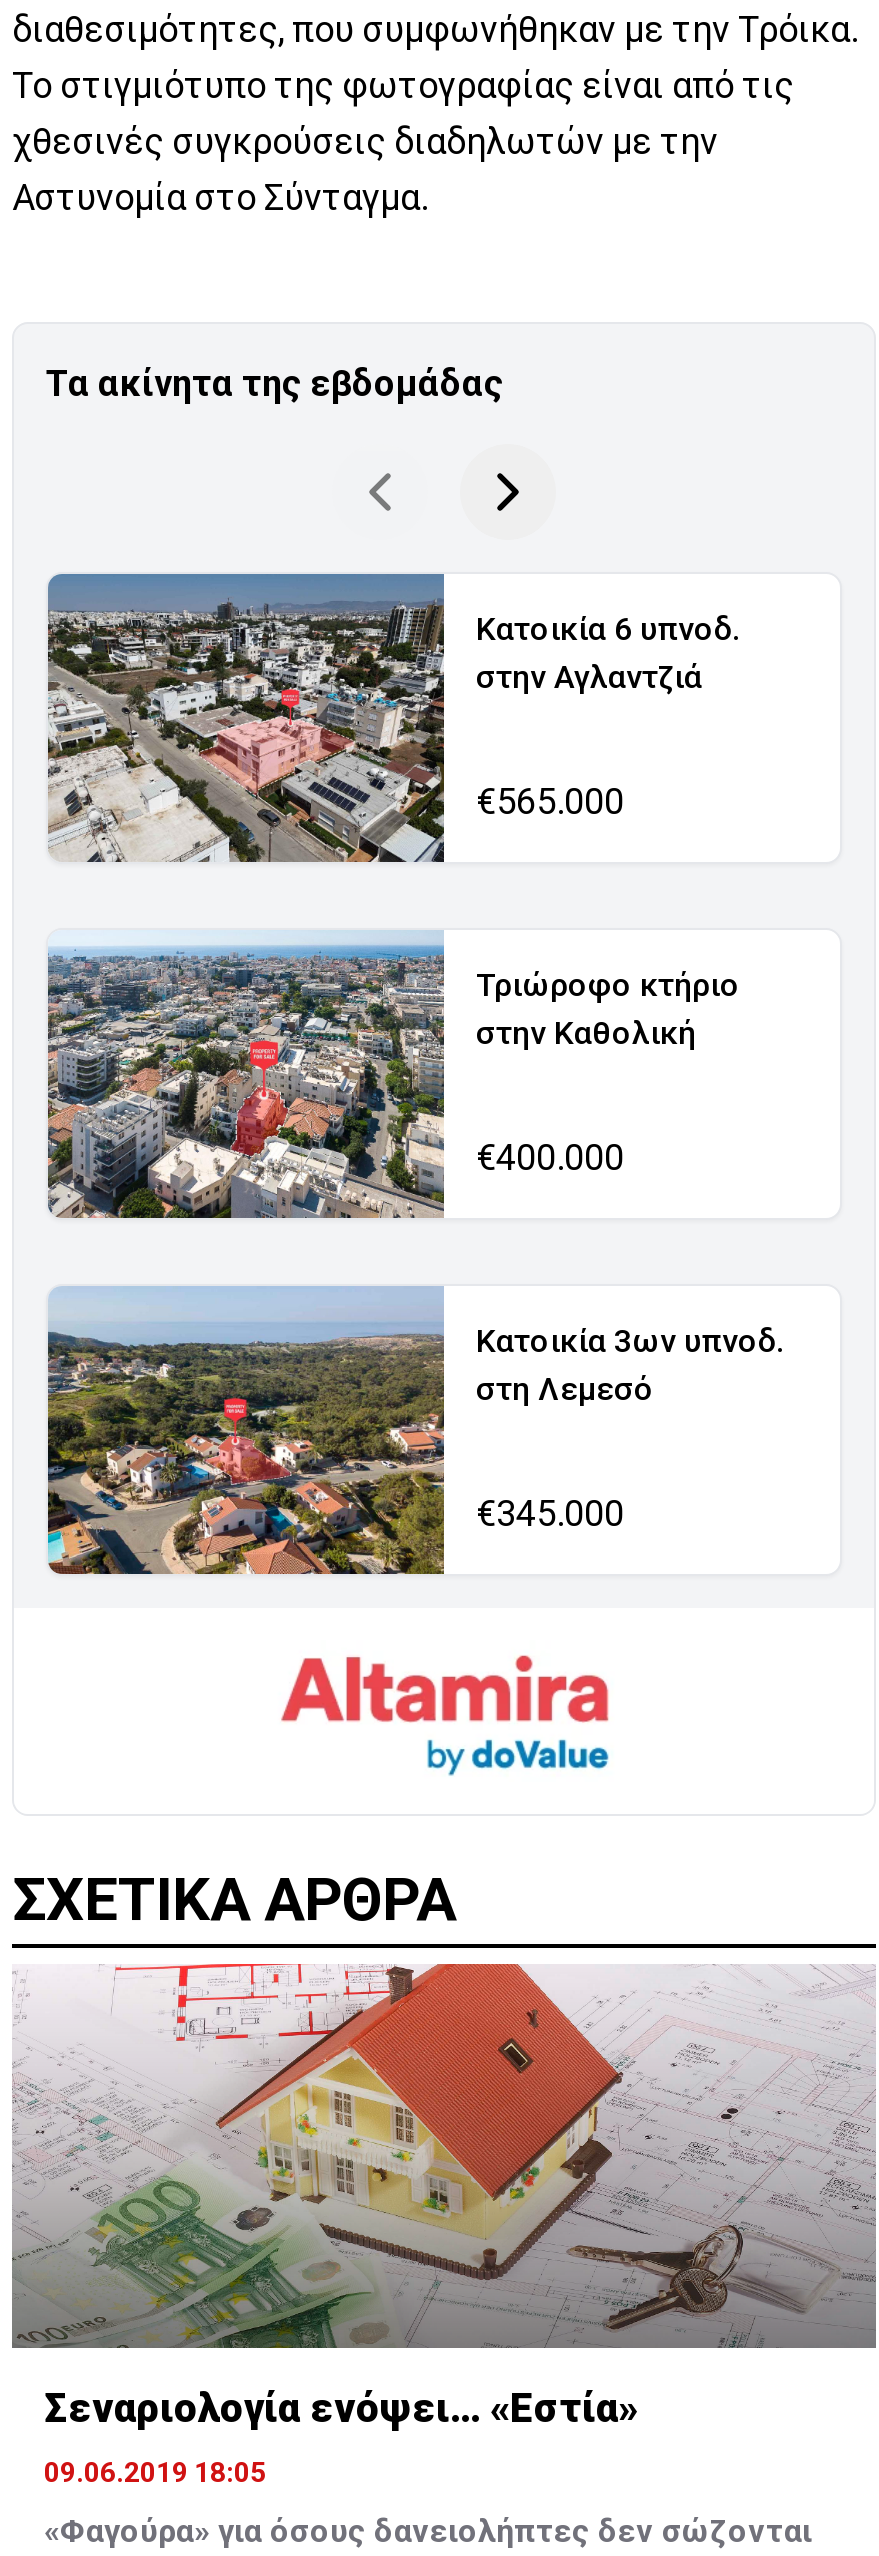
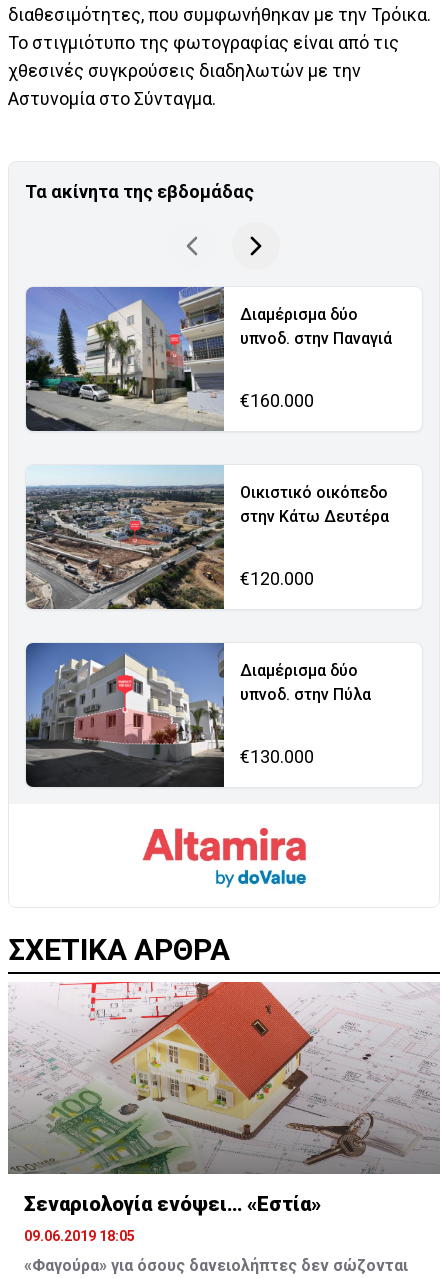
- [image]
- Κατοικία 6 υπνοδ.
- στην Αγλαντζιά
+ [image]
+ Διαμέρισμα δύο
+ υπνοδ. στην Παναγιά

- €565.000
+ €160.000

- [image]
- Τριώροφο κτήριο
- στην Καθολική
+ [image]
+ Οικιστικό οικόπεδο
+ στην Κάτω Δευτέρα

- €400.000
+ €120.000

- [image]
- Κατοικία 3ων υπνοδ.
- στη Λεμεσό
+ [image]
+ Διαμέρισμα δύο
+ υπνοδ. στην Πύλα

- €345.000
+ €130.000
